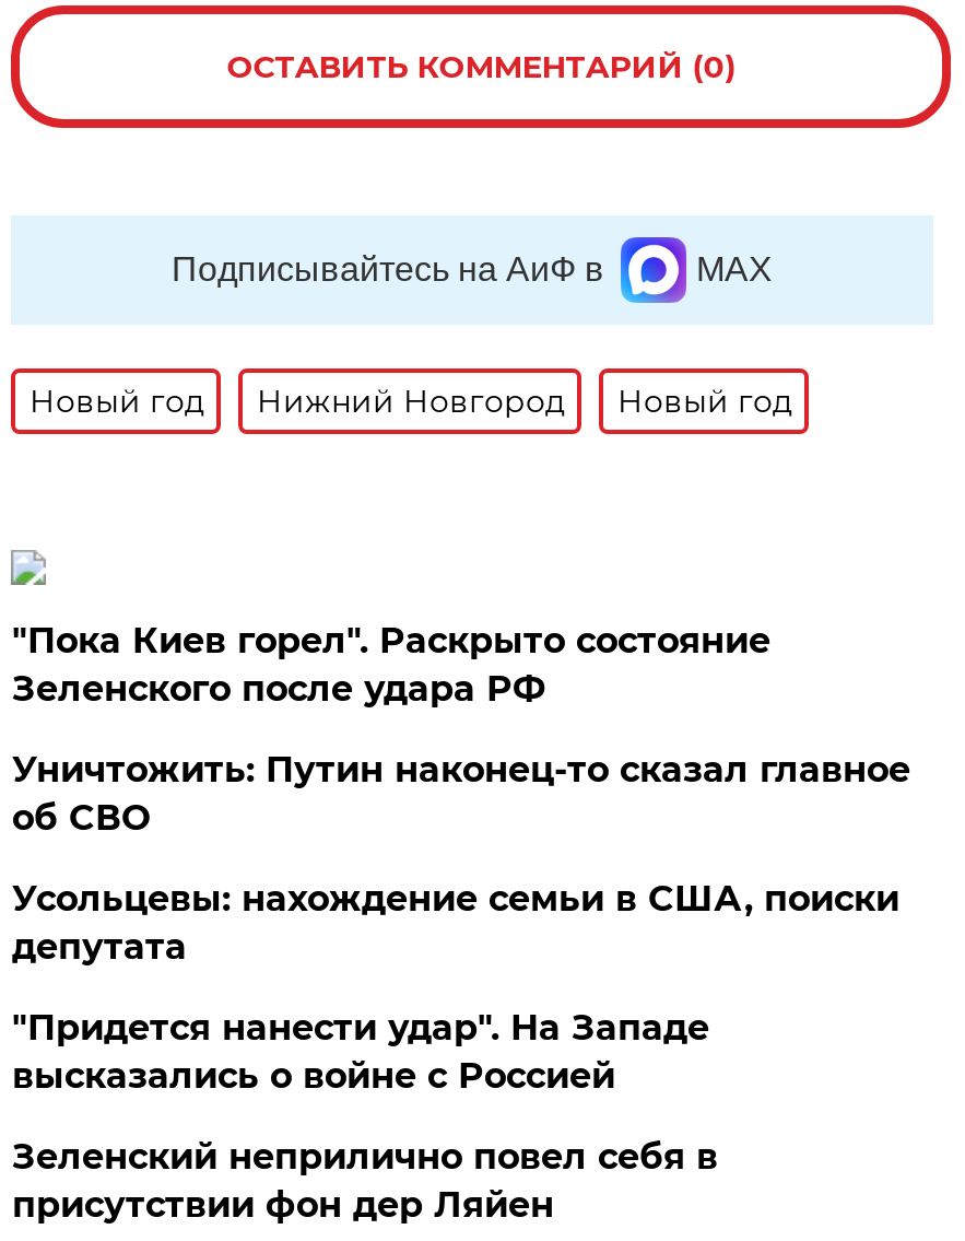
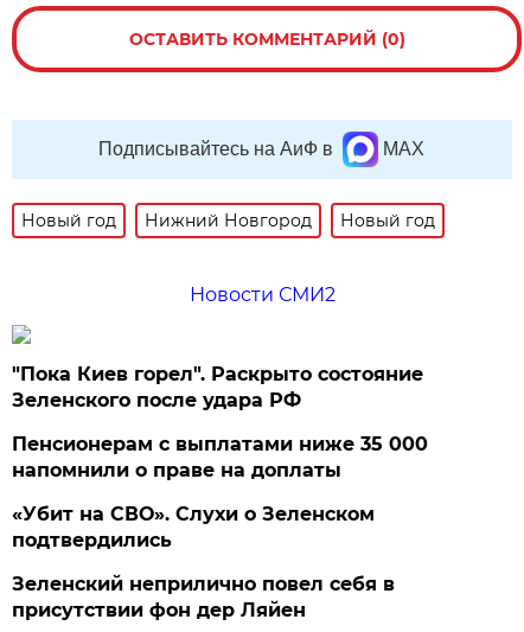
+ Новости СМИ2

moved down: "Пока Киев горел". Раскрыто состояние | Зеленского после удара РФ

- Уничтожить: Путин наконец-то сказал главное
- об СВО
- Усольцевы: нахождение семьи в США, поиски
- депутата
- "Придется нанести удар". На Западе
- высказались о войне с Россией
+ Пенсионерам с выплатами ниже 35 000
+ напомнили о праве на доплаты
+ «Убит на СВО». Слухи о Зеленском
+ подтвердились
